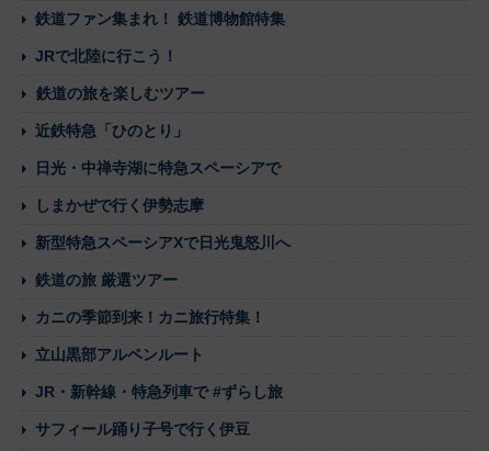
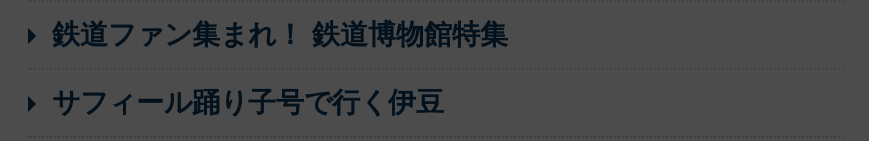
- JRで北陸に行こう！
- 鉄道の旅を楽しむツアー
- 近鉄特急「ひのとり」
- 日光・中禅寺湖に特急スペーシアで
- しまかぜで行く伊勢志摩
- 新型特急スペーシアXで日光鬼怒川へ
- 鉄道の旅 厳選ツアー
- カニの季節到来！カニ旅行特集！
- 立山黒部アルペンルート
- JR・新幹線・特急列車で #ずらし旅
